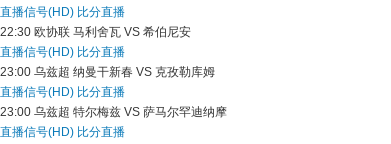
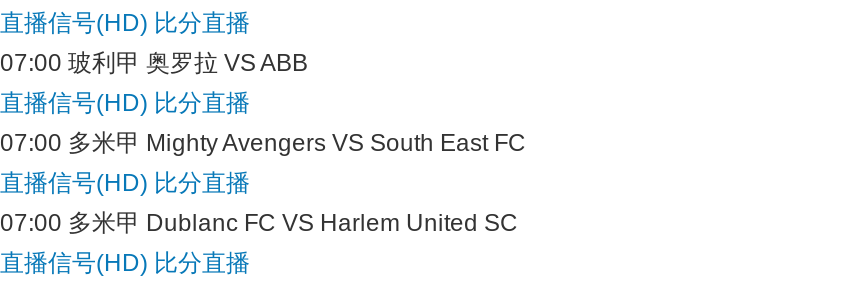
- 22:30 欧协联马利舍瓦 VS 希伯尼安
+ 07:00 玻利甲奥罗拉 VS ABB

- 23:00 乌兹超纳曼干新春 VS 克孜勒库姆
+ 07:00 多米甲Mighty Avengers VS South East FC

- 23:00 乌兹超特尔梅兹 VS 萨马尔罕迪纳摩
+ 07:00 多米甲Dublanc FC VS Harlem United SC
